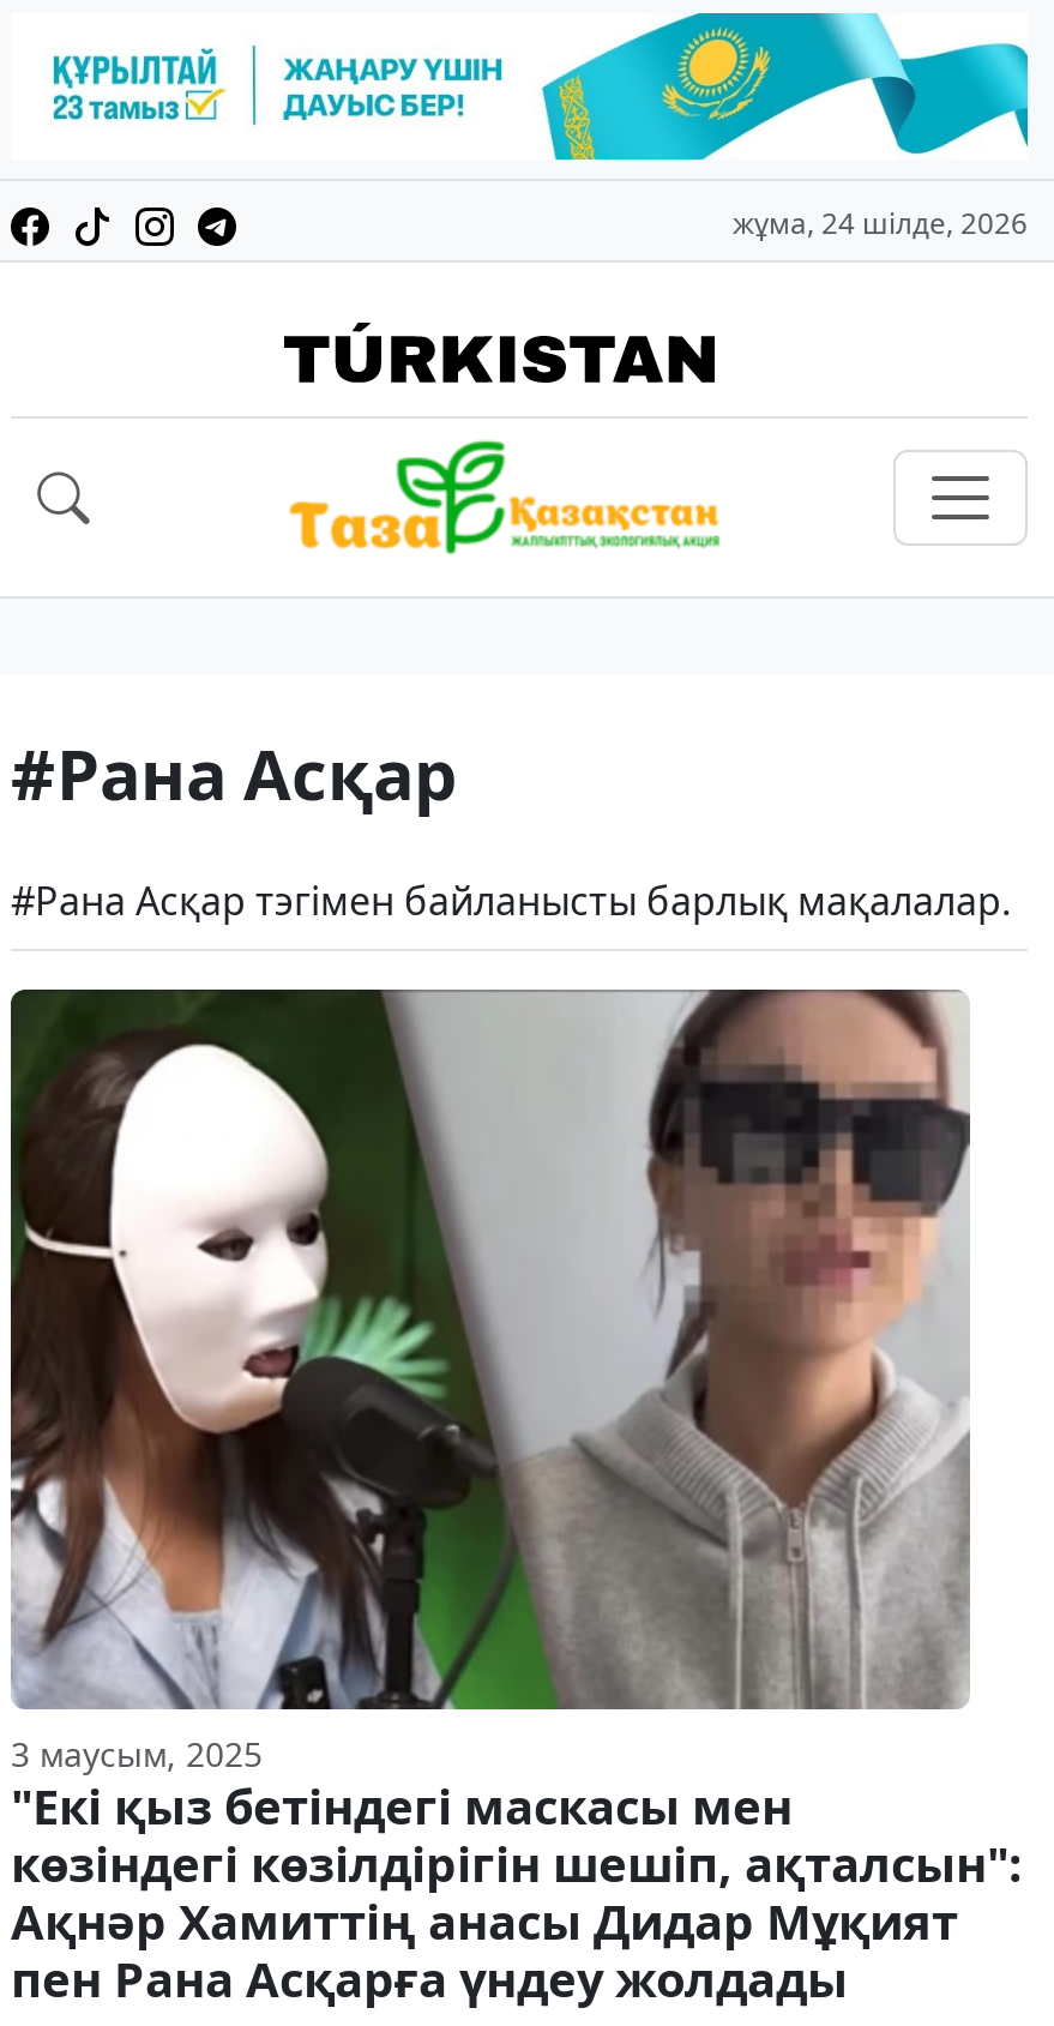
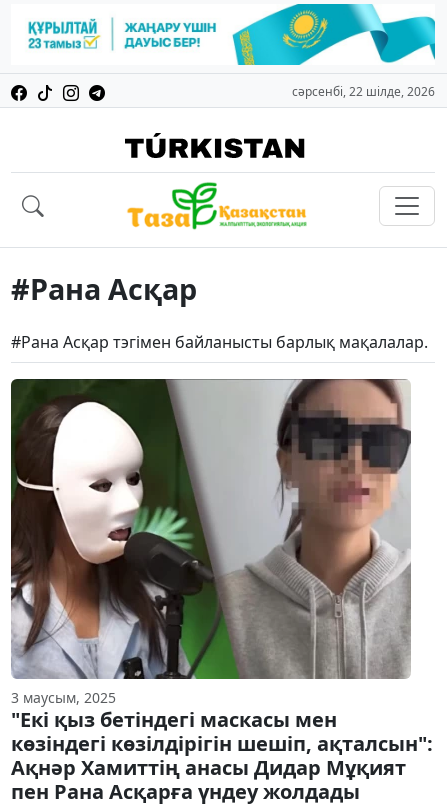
- жұма, 24 шілде, 2026
+ сәрсенбі, 22 шілде, 2026
